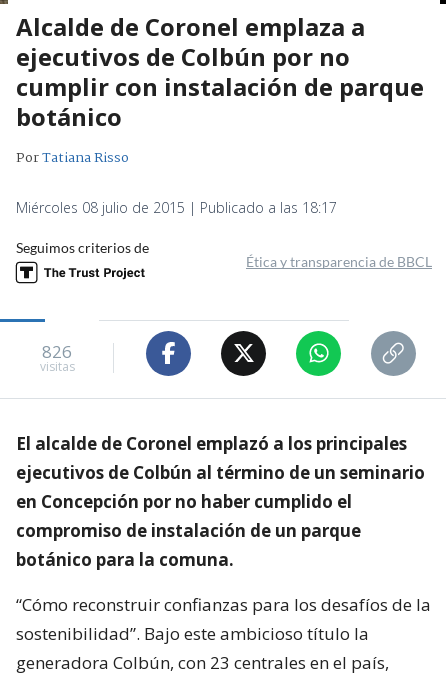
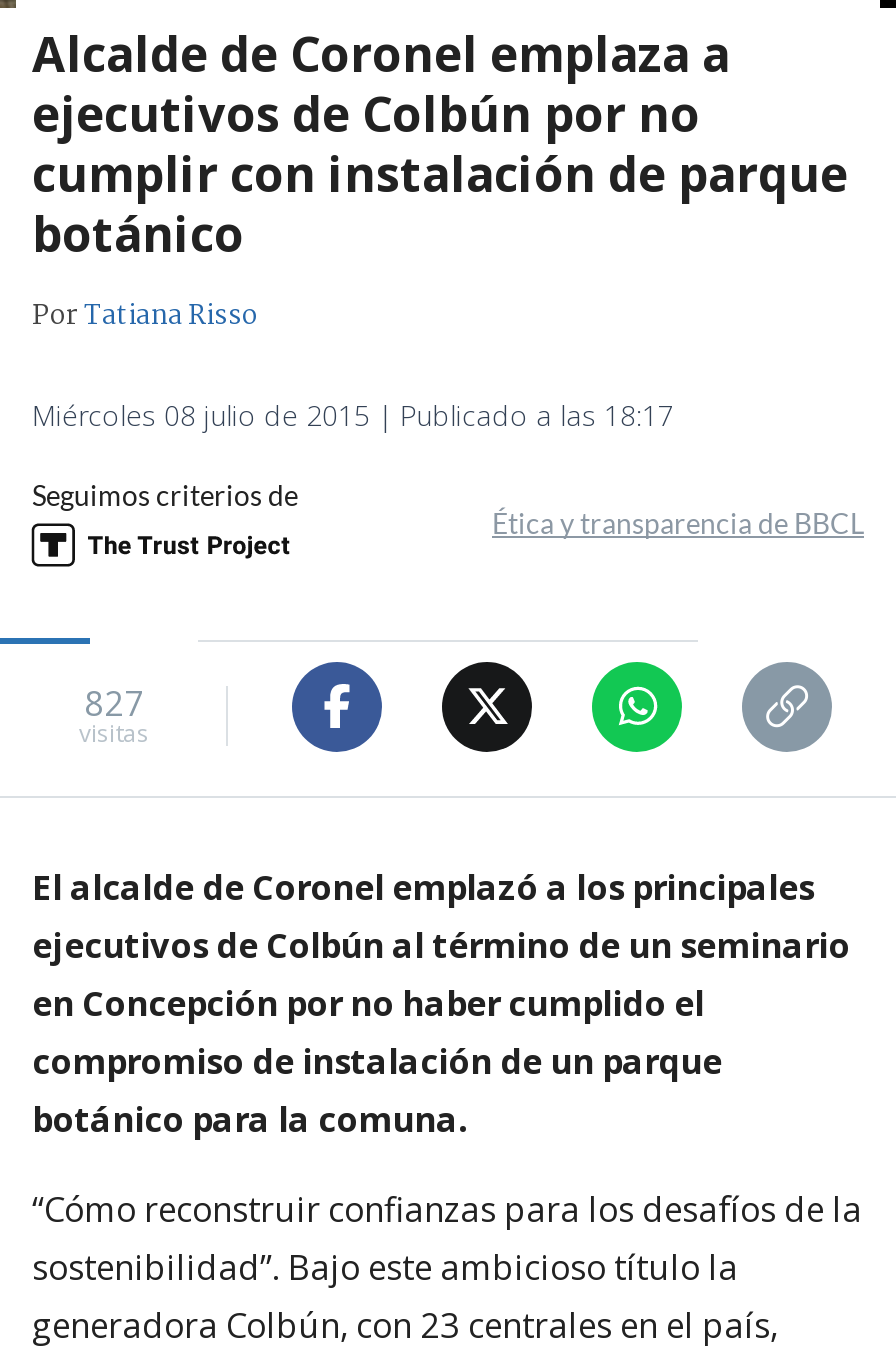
- 826
+ 827
